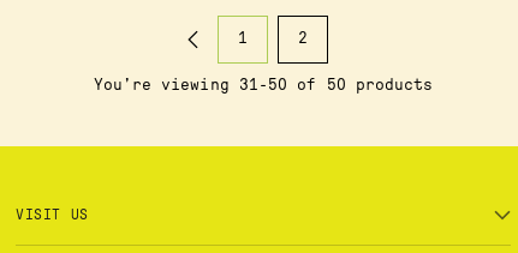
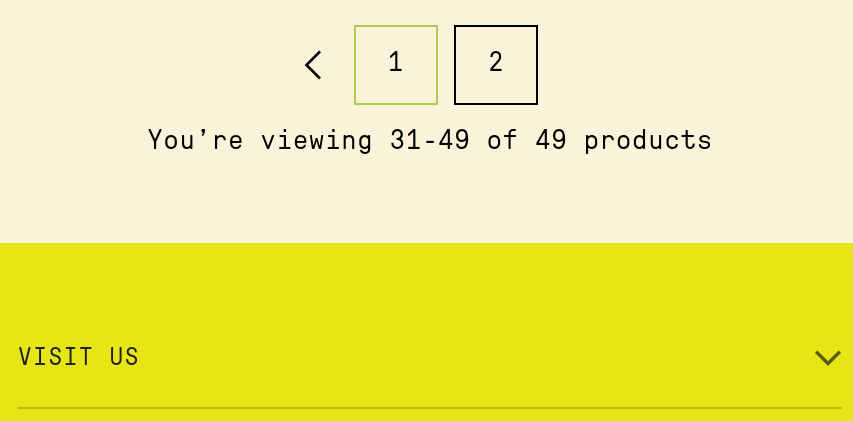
- You’re viewing 31-50 of 50 products
+ You’re viewing 31-49 of 49 products
